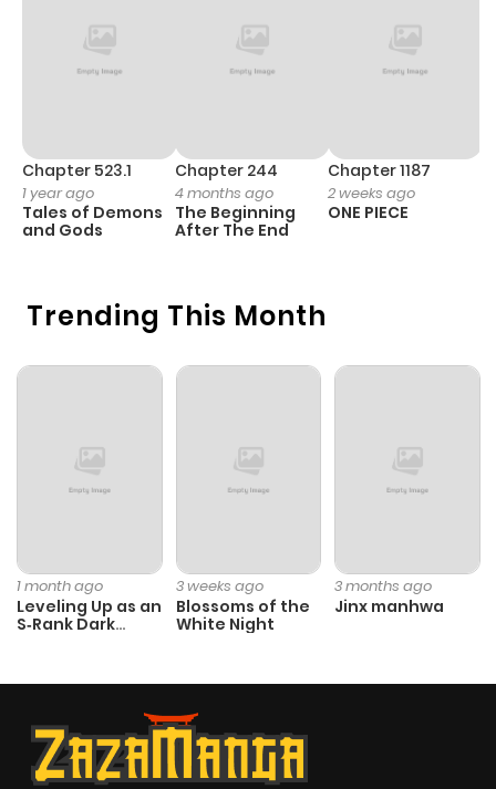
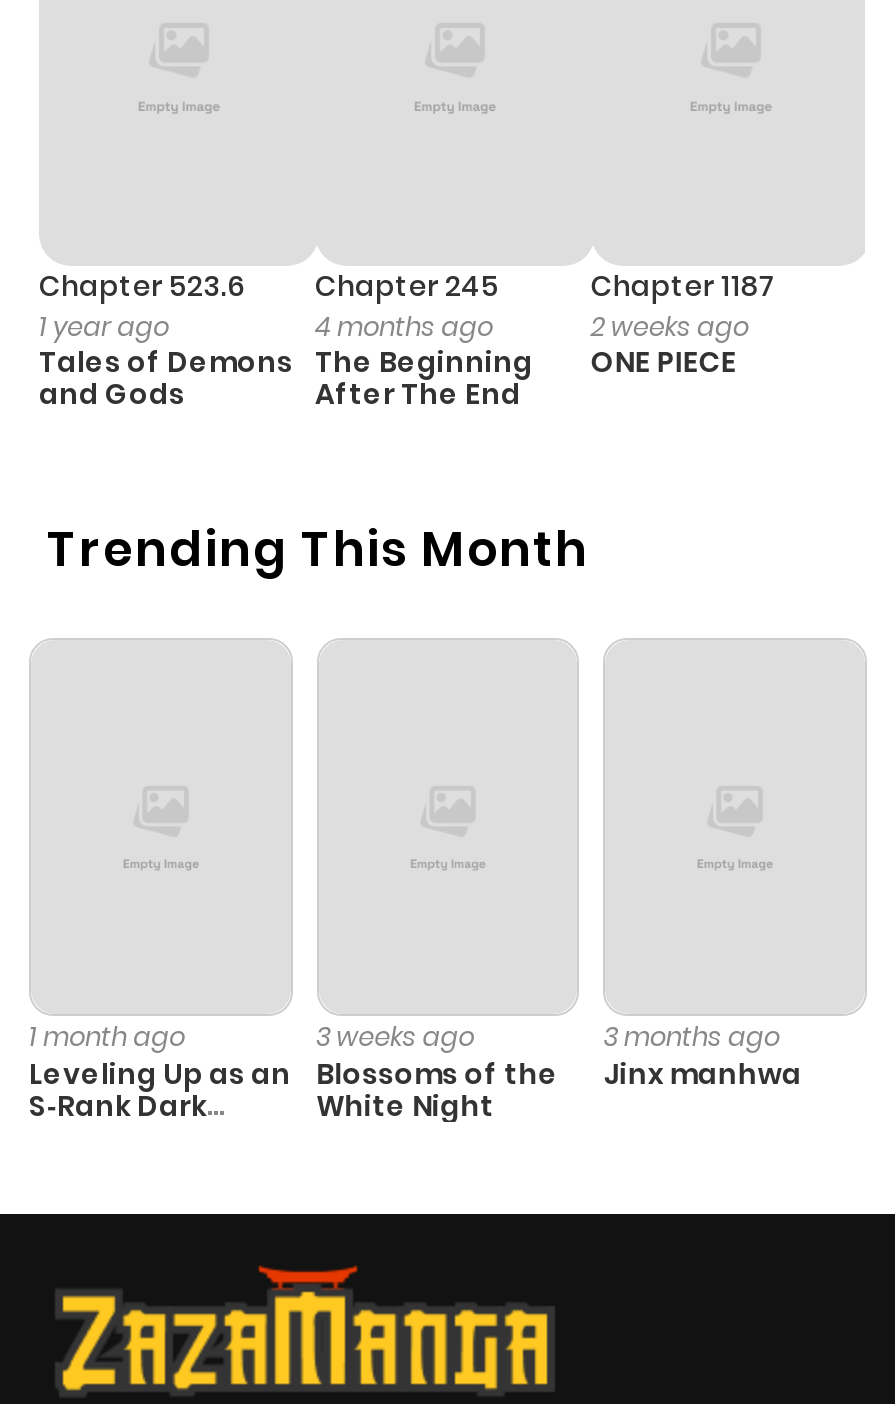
- Chapter 523.1
+ Chapter 523.6

- Chapter 244
+ Chapter 245
